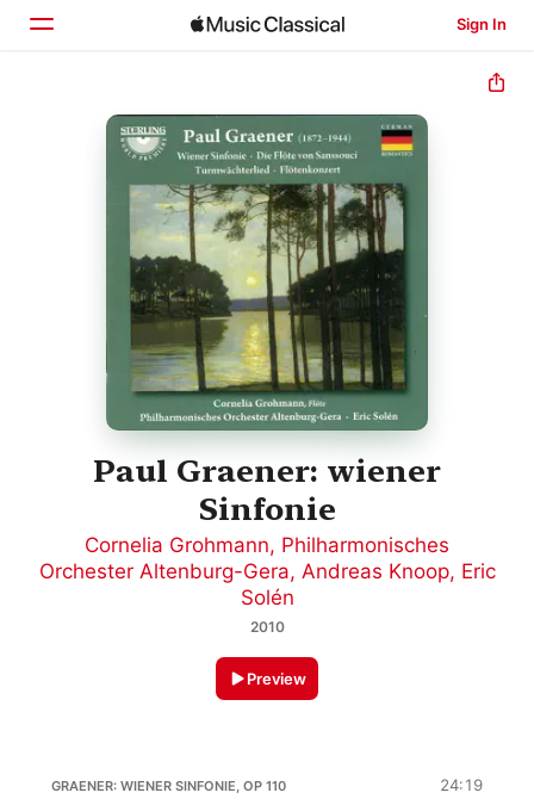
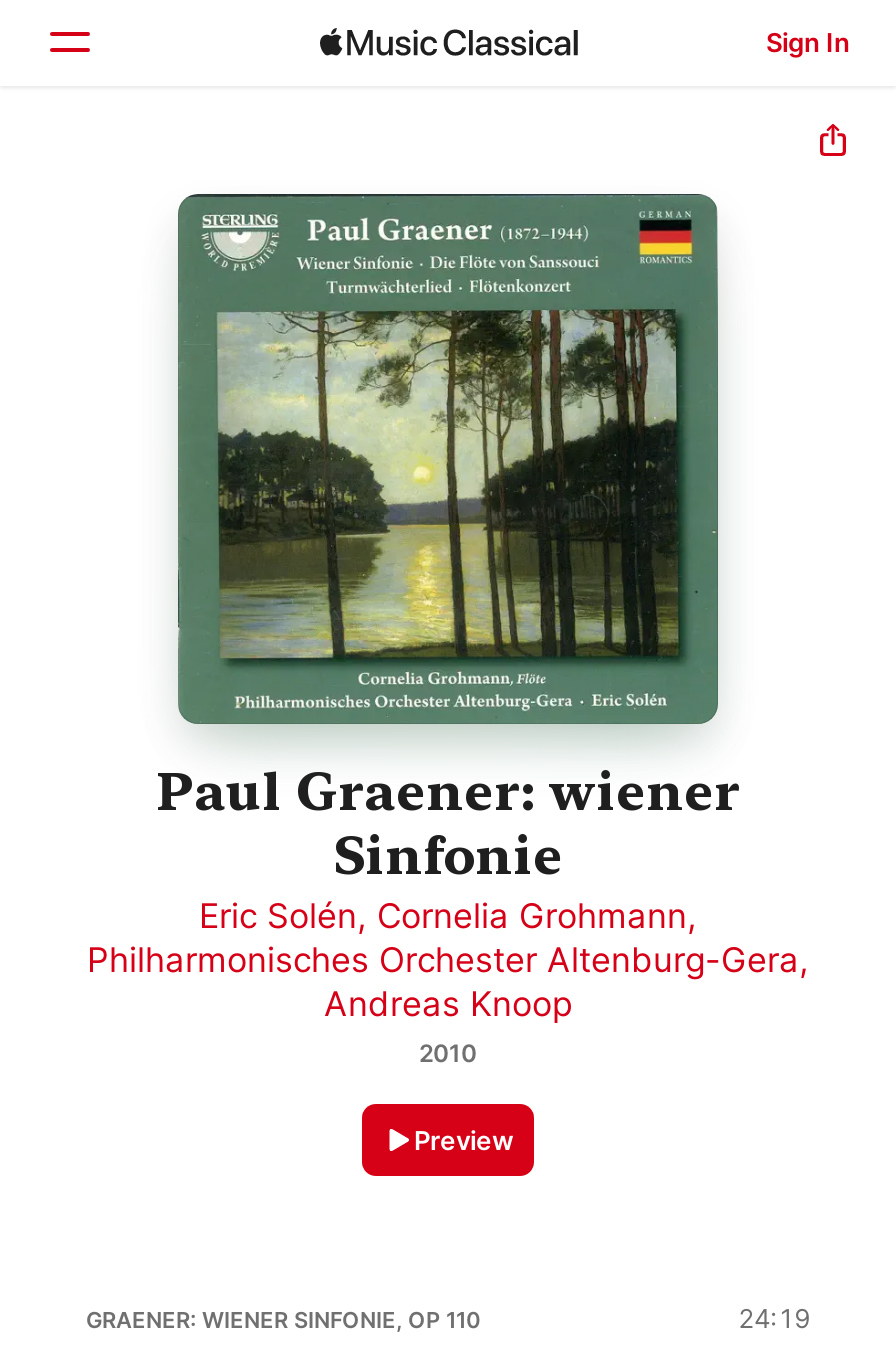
- Cornelia Grohmann, Philharmonisches
- Orchester Altenburg-Gera, Andreas Knoop, Eric
- Solén
+ Eric Solén, Cornelia Grohmann,
+ Philharmonisches Orchester Altenburg-Gera,
+ Andreas Knoop
